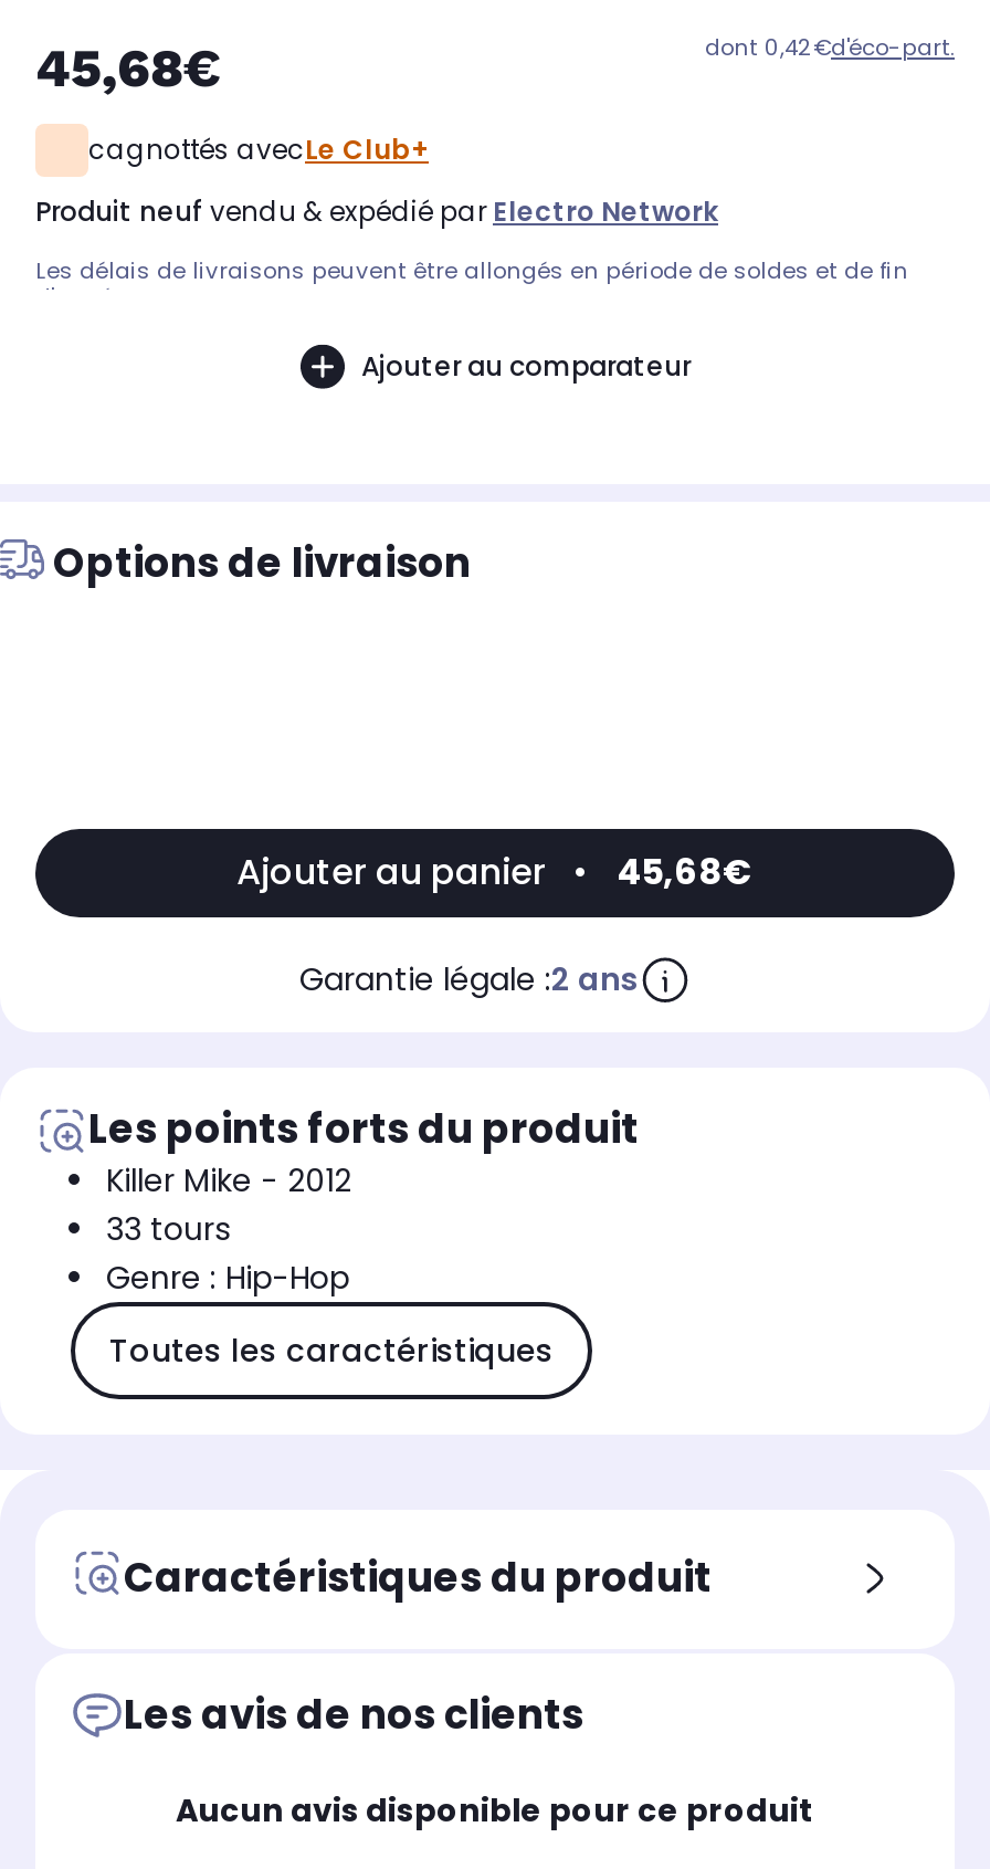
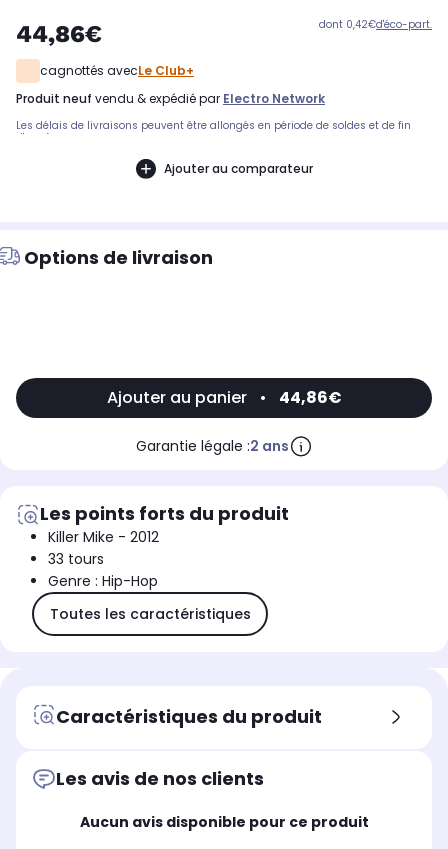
- 45,68€
+ 44,86€

- Ajouter au panier • 45,68€
+ Ajouter au panier • 44,86€
